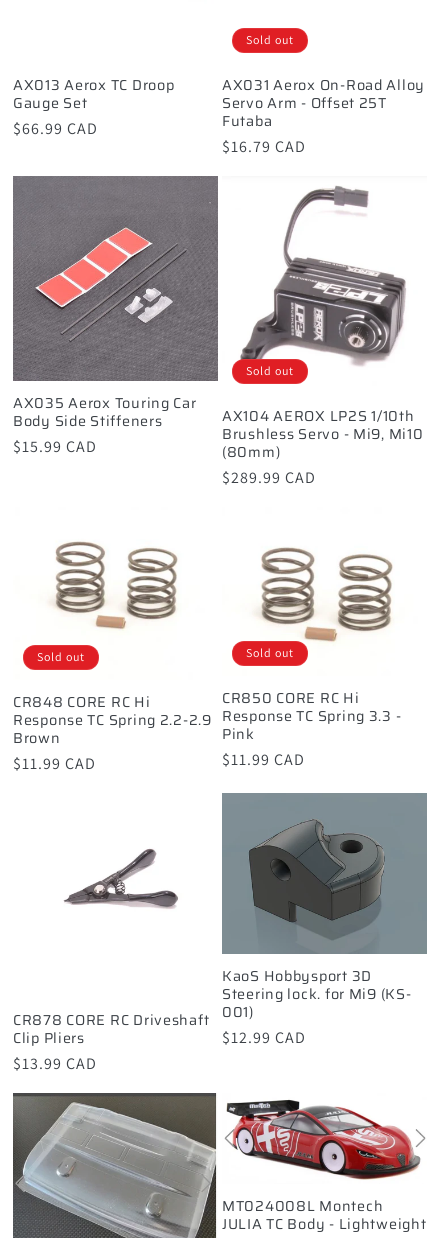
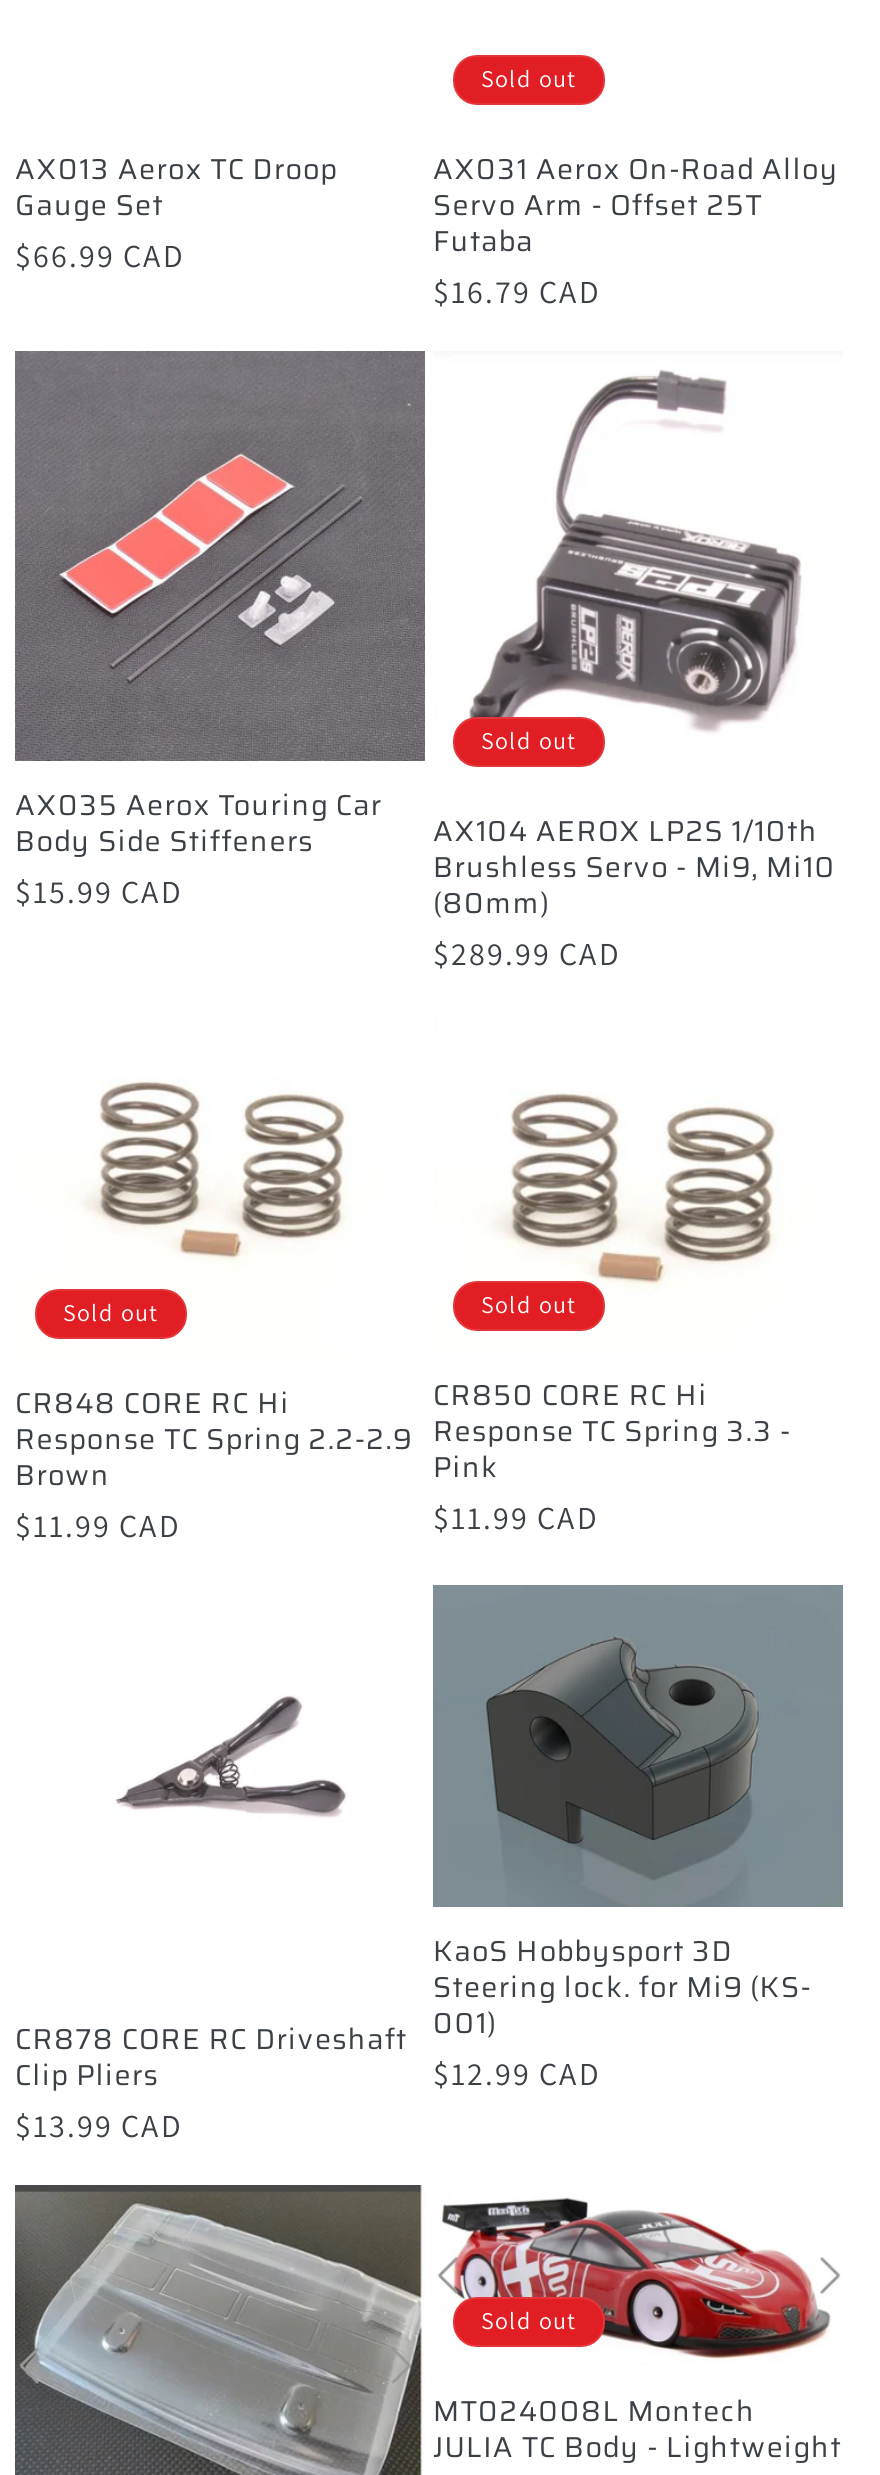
+ Sold out
